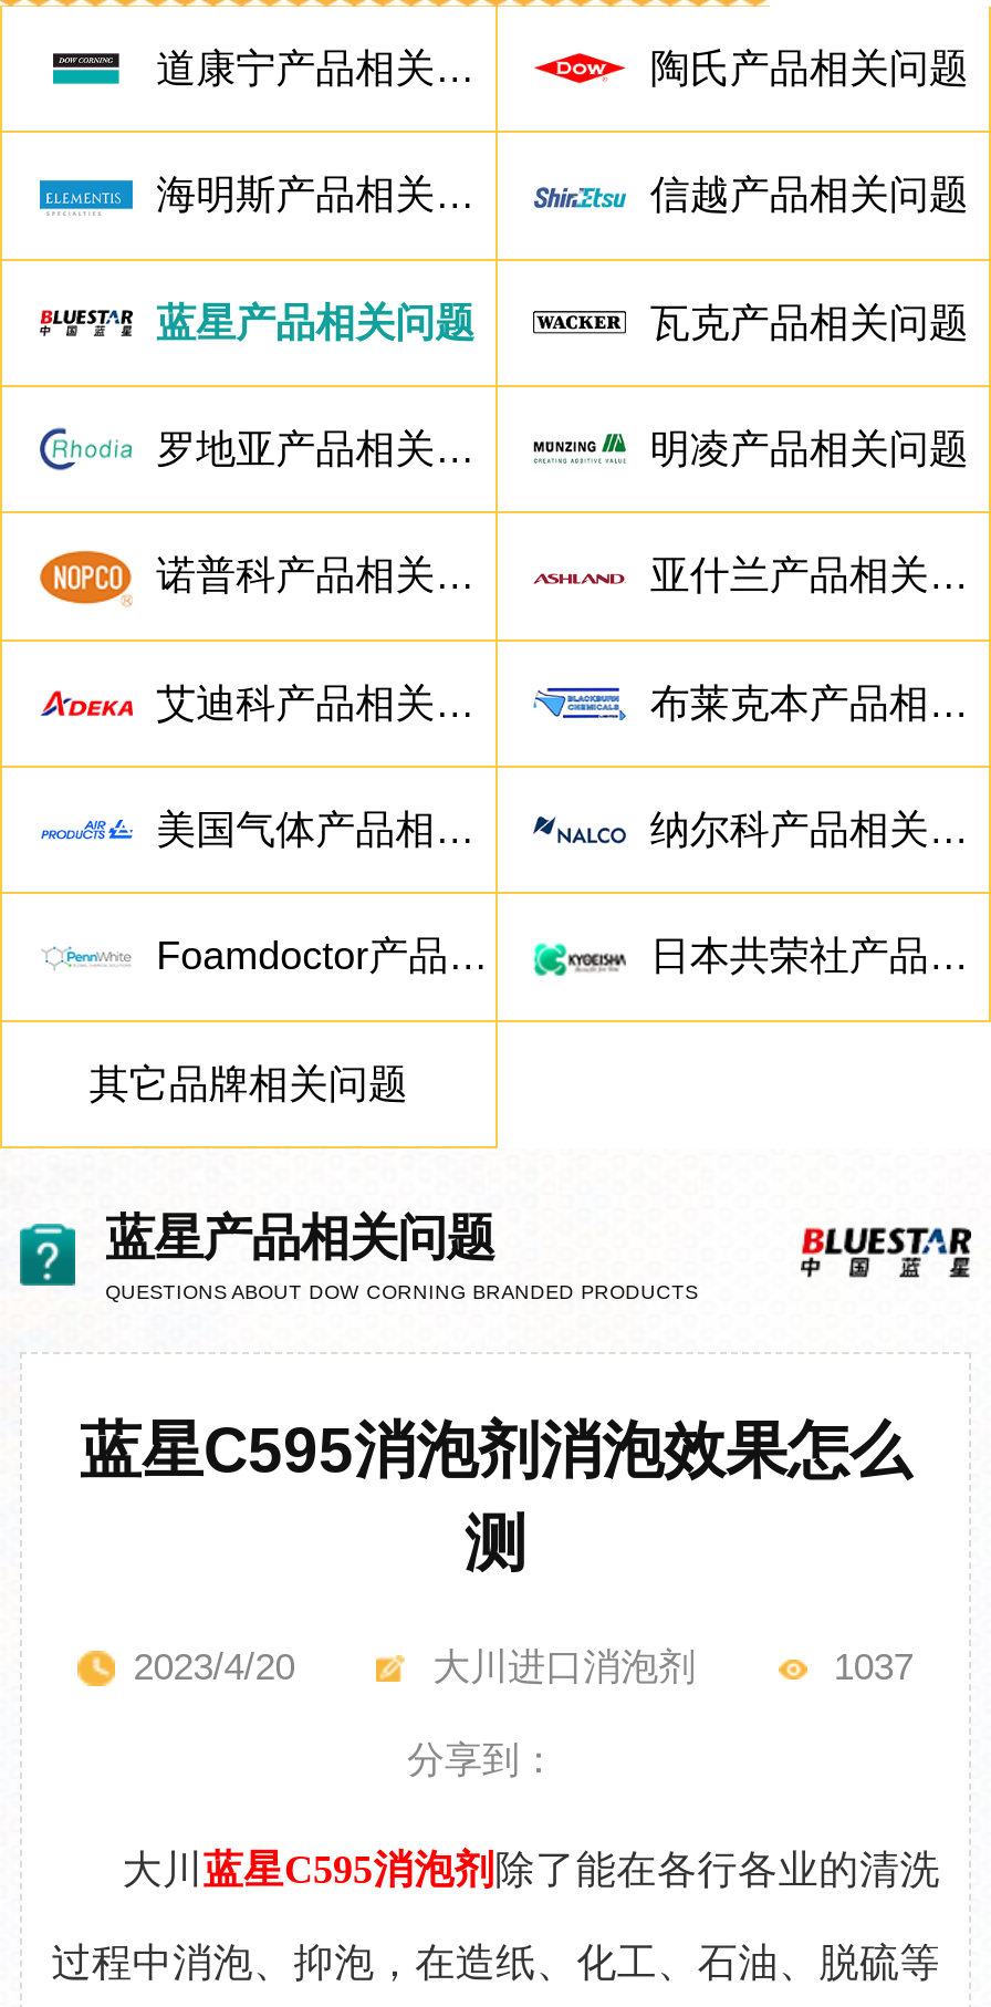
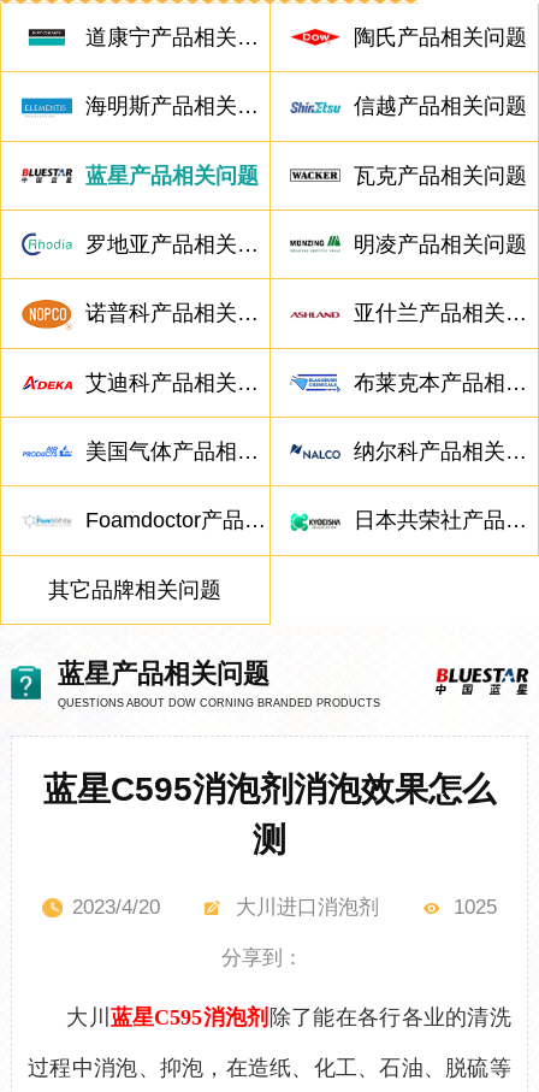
- 1037
+ 1025
